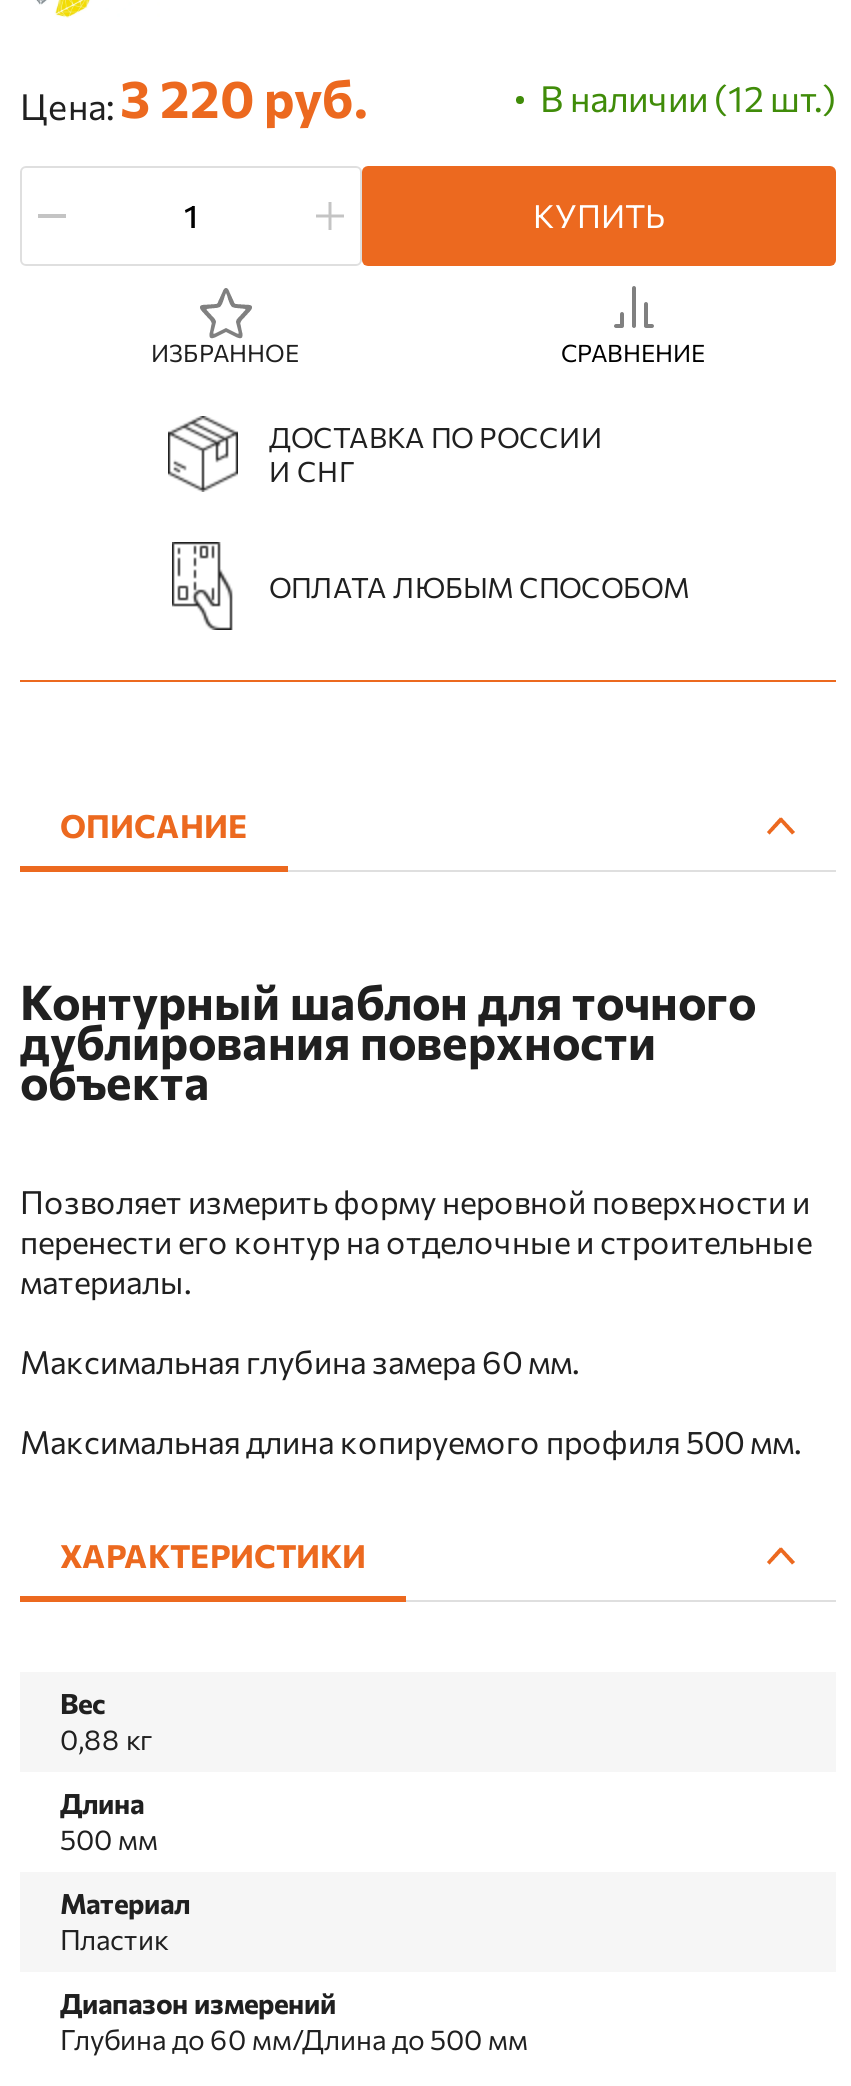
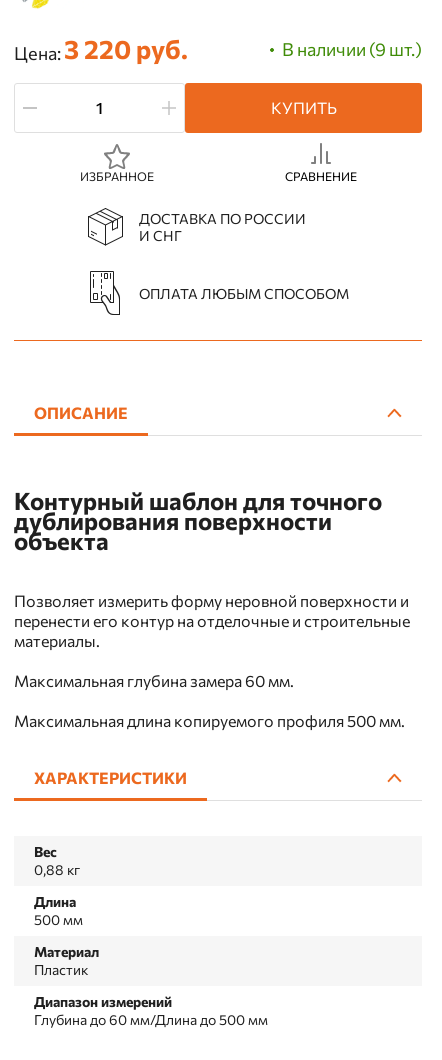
- В наличии (12 шт.)
+ В наличии (9 шт.)
